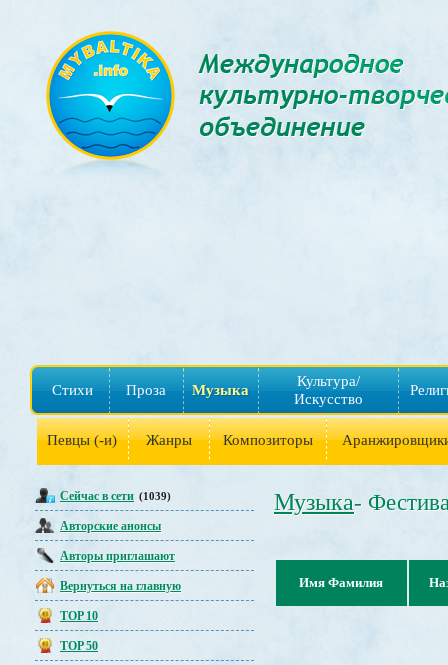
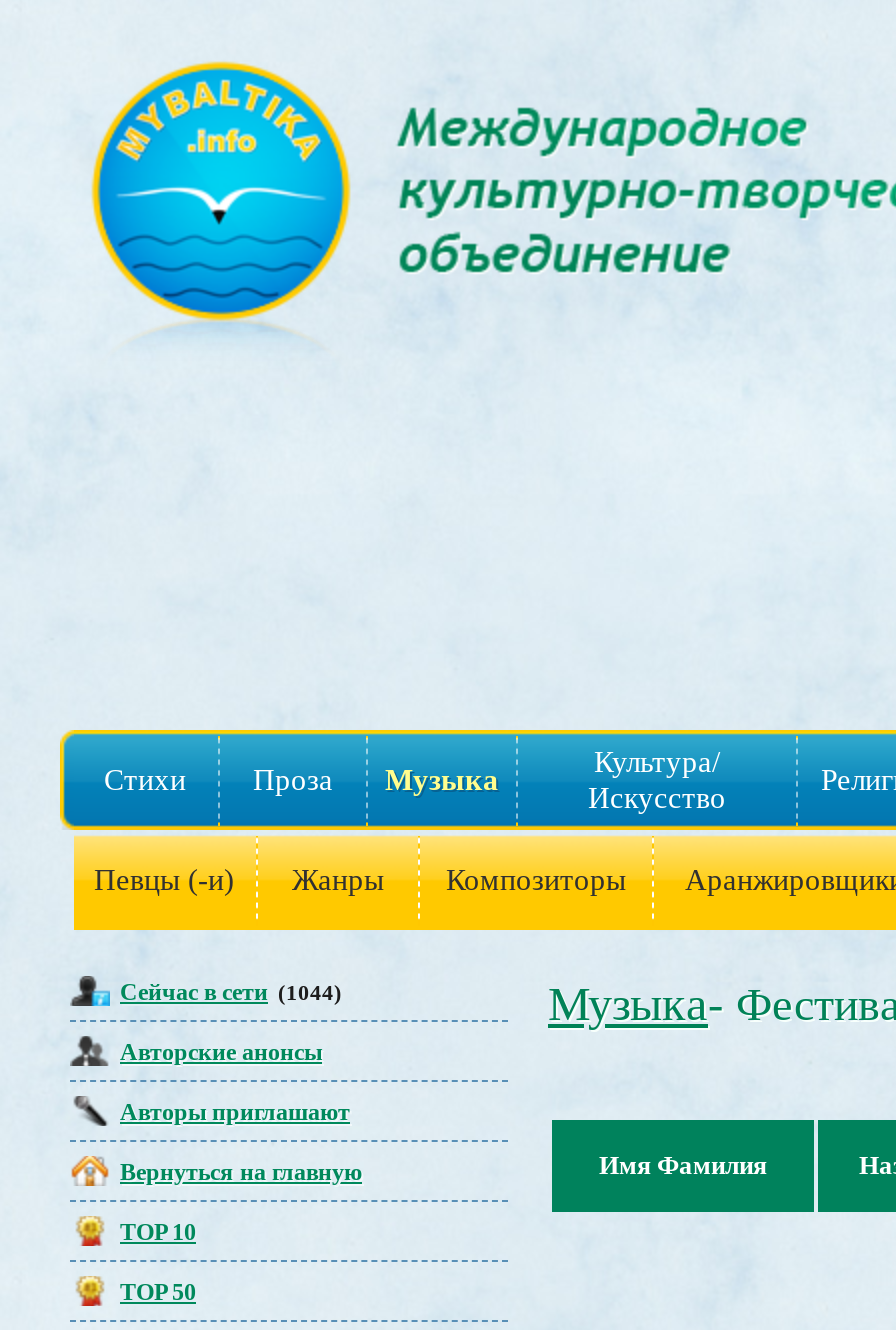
- Сейчас в сети (1039)
+ Сейчас в сети (1044)
